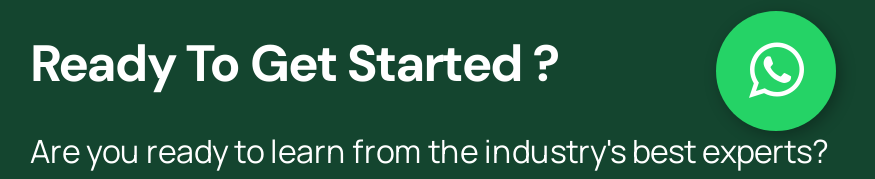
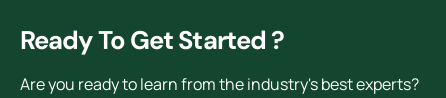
- [image]
